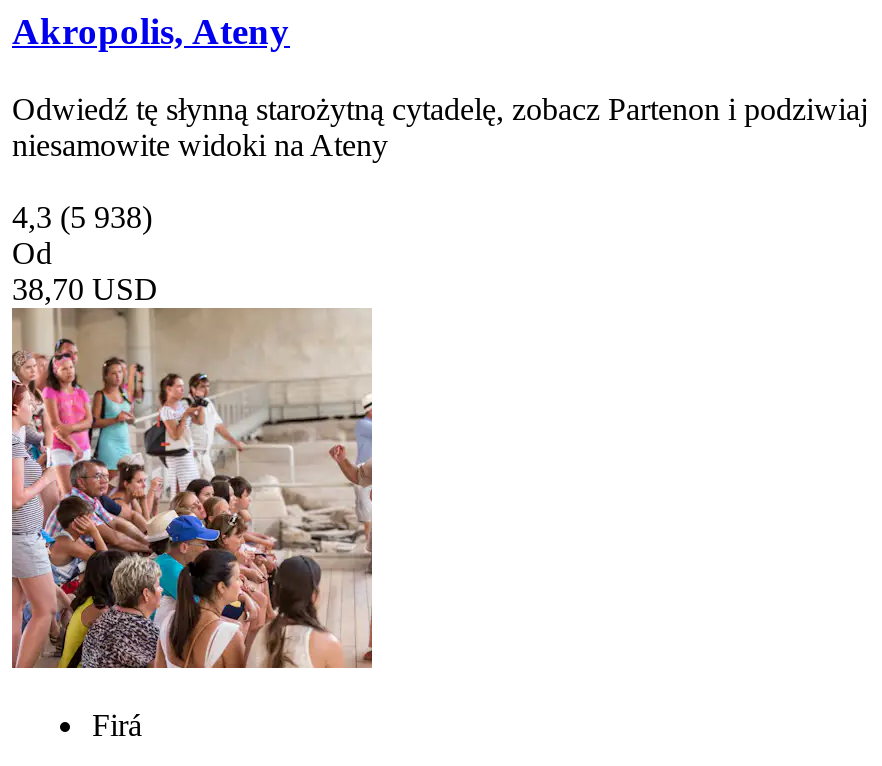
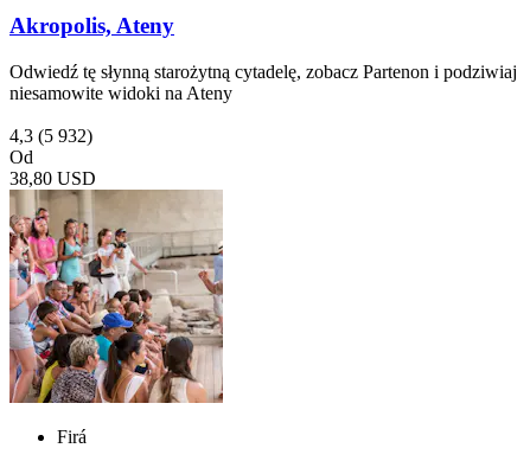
- 4,3 (5 938)
+ 4,3 (5 932)

- 38,70 USD
+ 38,80 USD
